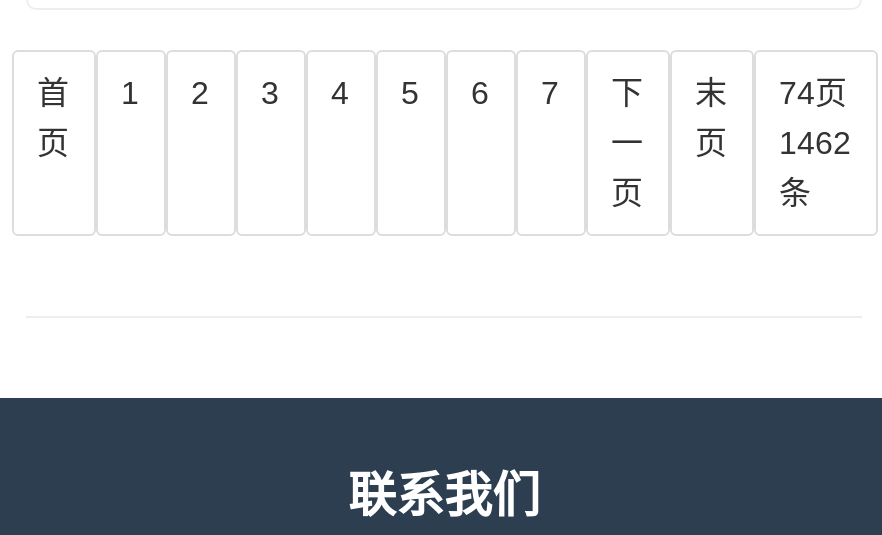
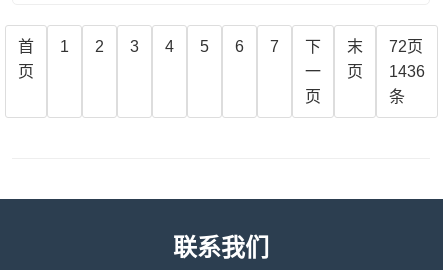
- 首 1 2 3 4 5 6 7 下 末 74页
+ 首 1 2 3 4 5 6 7 下 末 72页

- 1462
+ 1436
